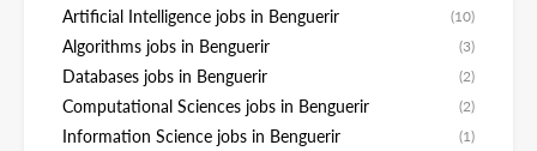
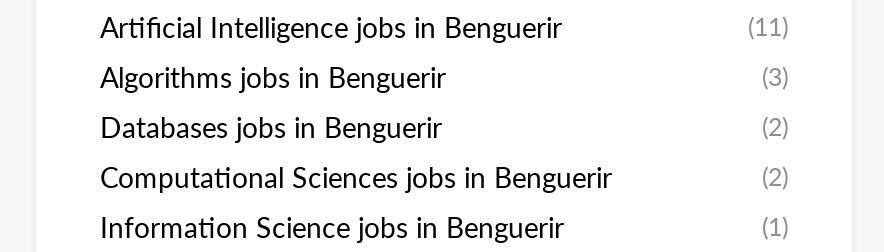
- (10)
+ (11)
